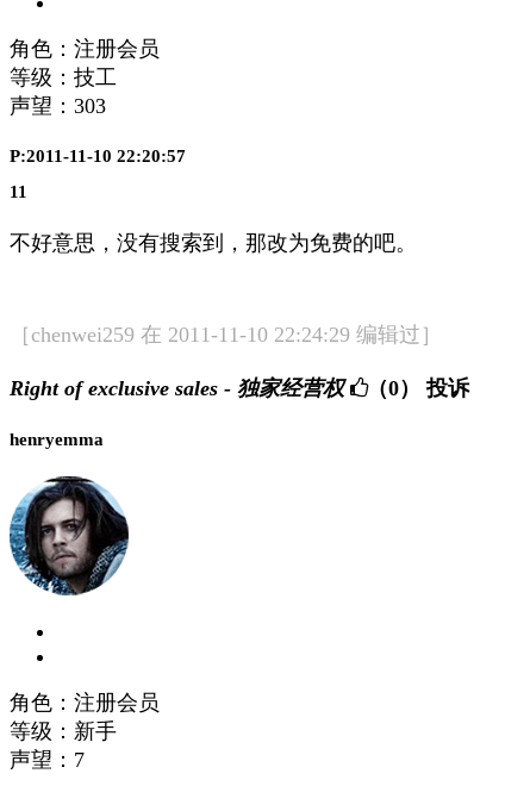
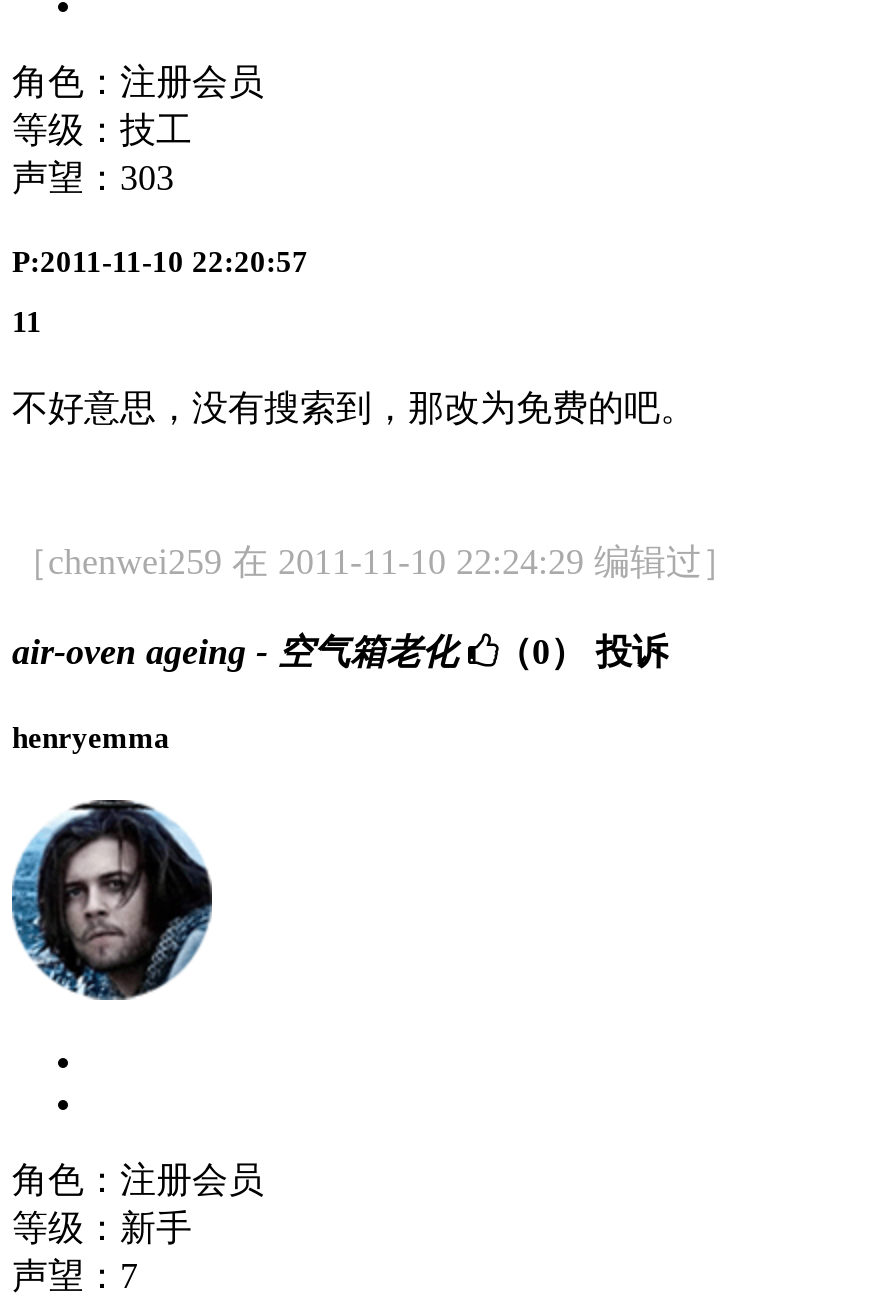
- Right of exclusive sales - 独家经营权
+ air-oven ageing - 空气箱老化
